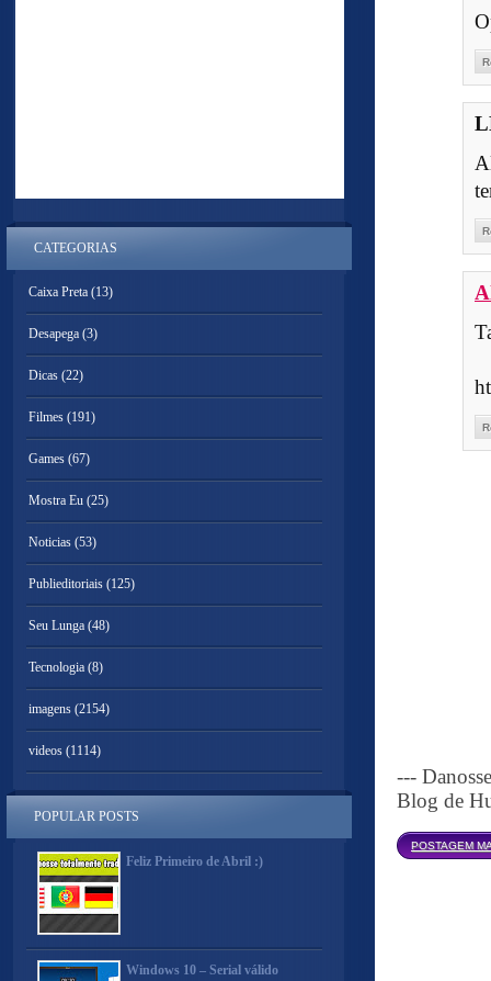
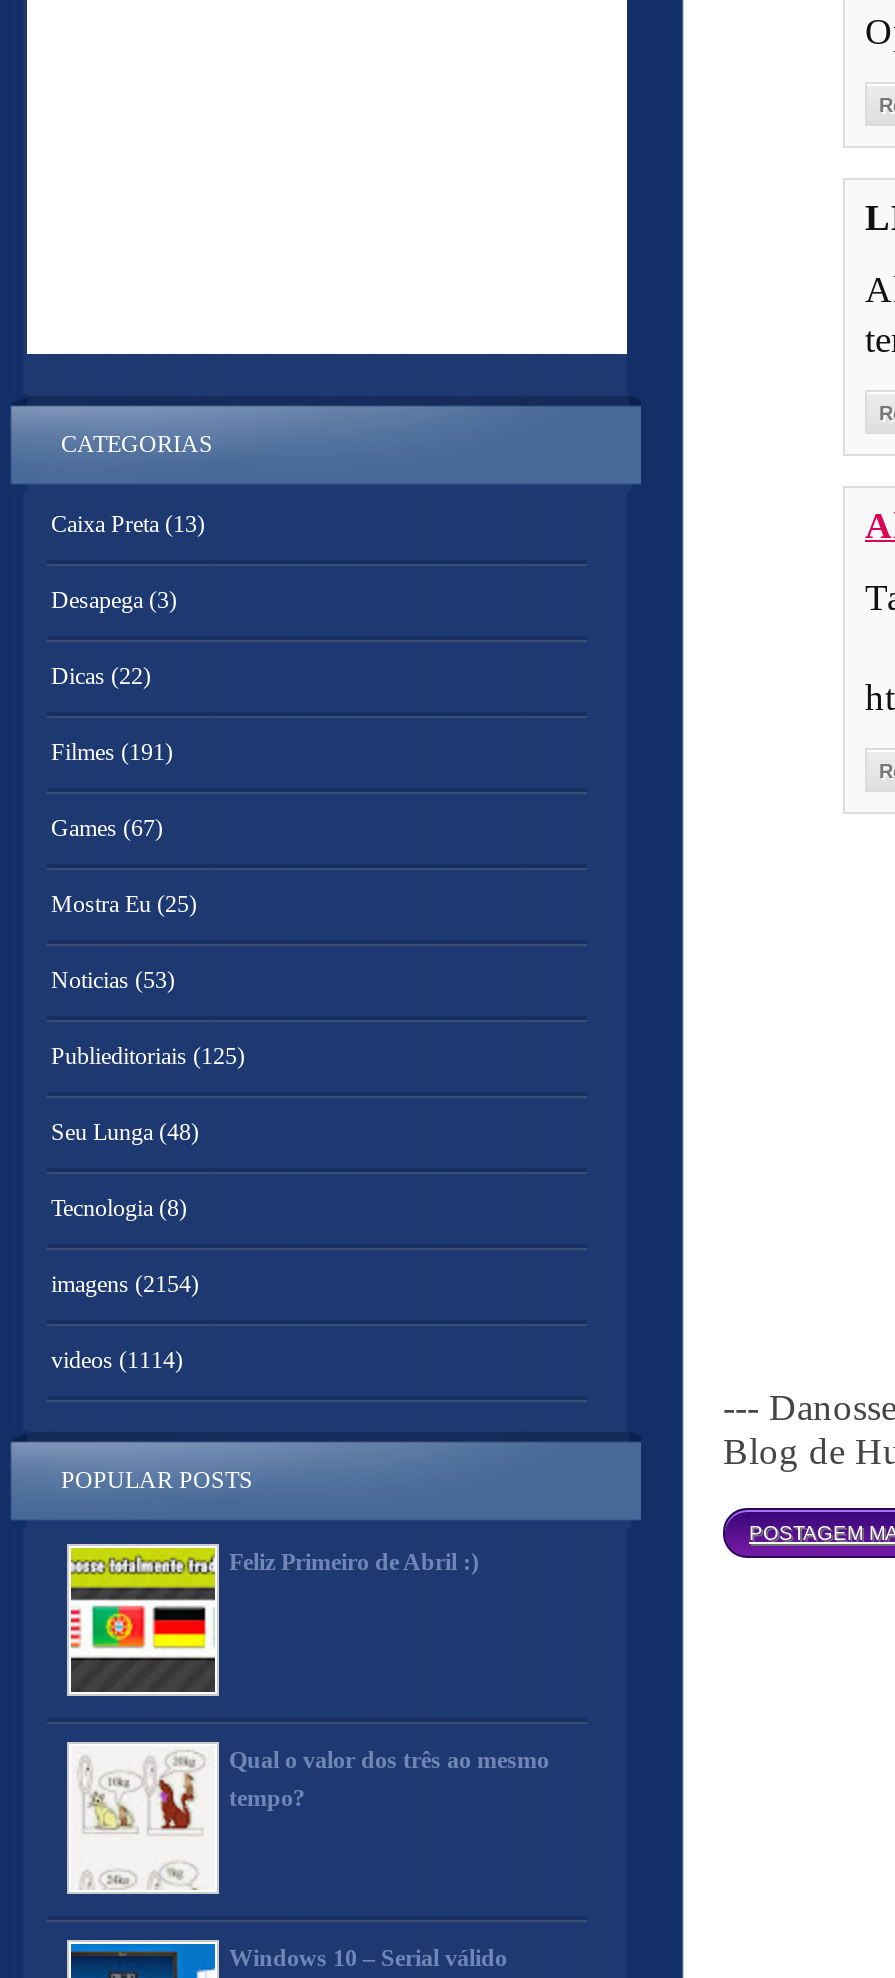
+ [image]
+ Qual o valor dos três ao mesmo
+ tempo?
